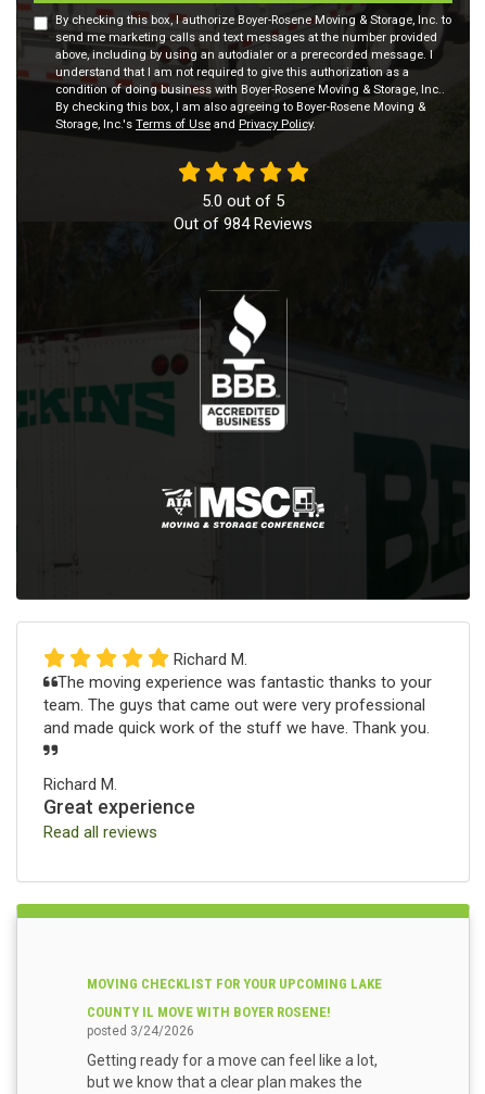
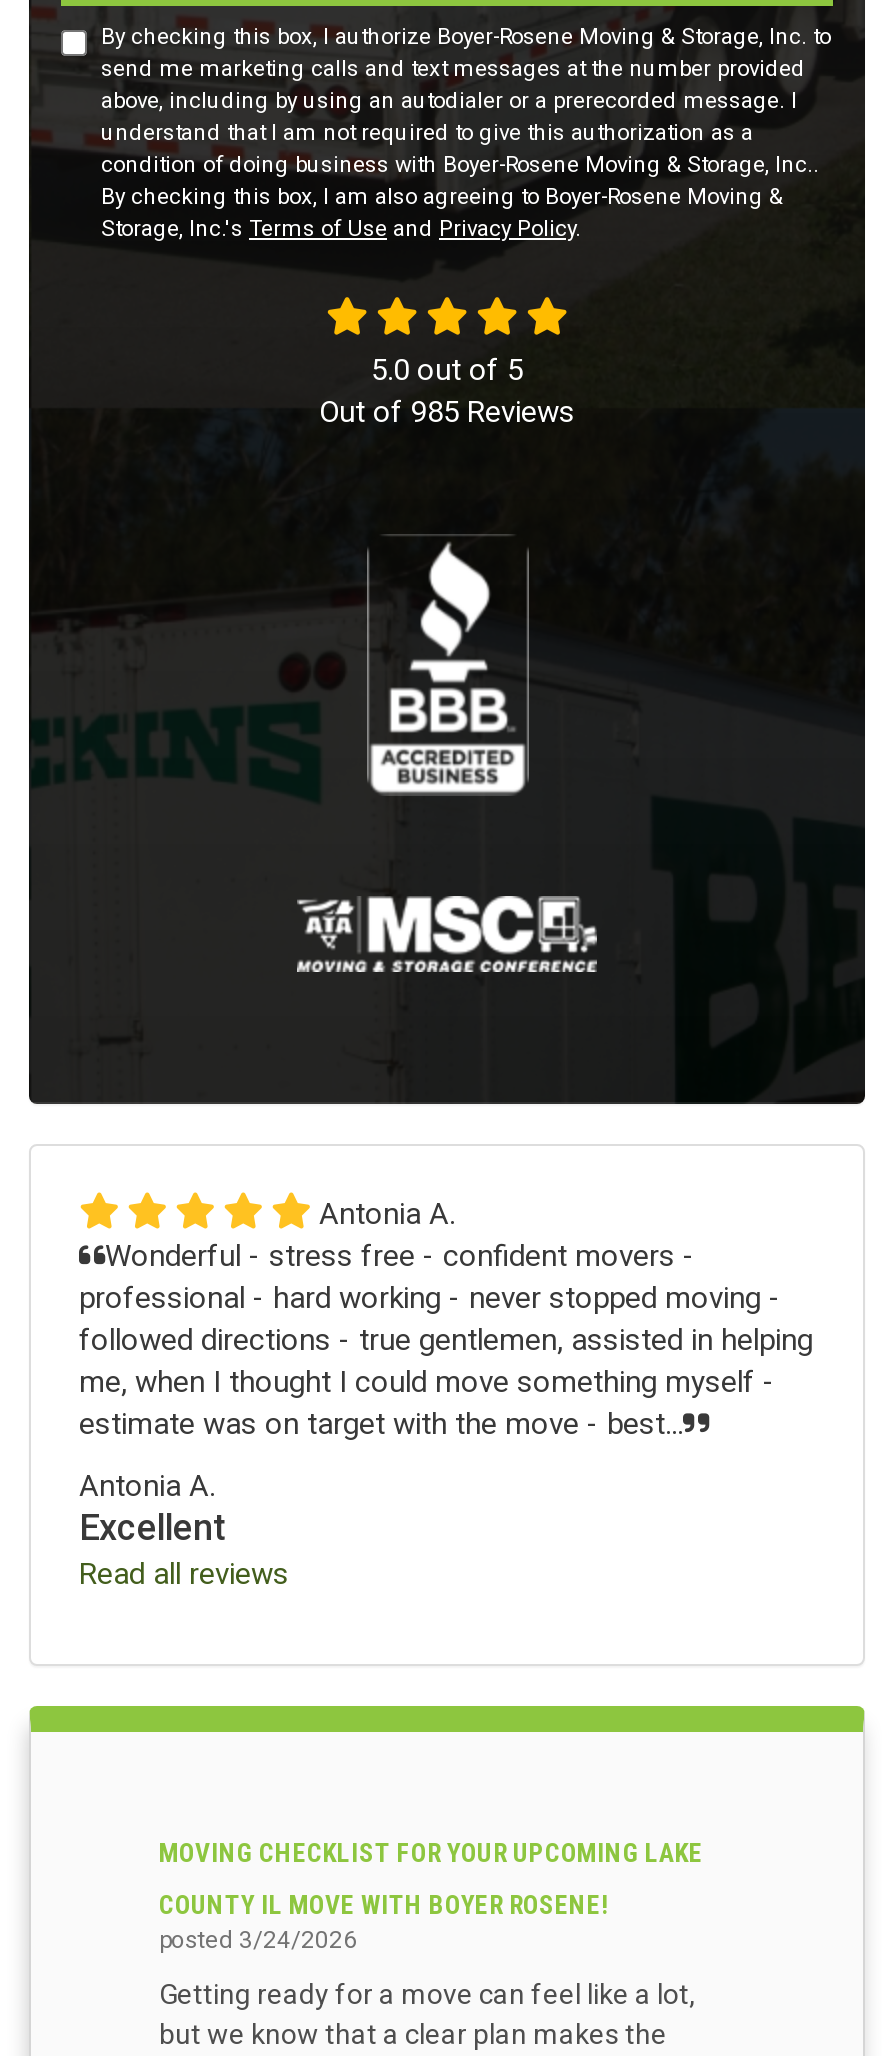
- Out of 984 Reviews
+ Out of 985 Reviews

- Richard M.
- The moving experience was fantastic thanks to your
- team. The guys that came out were very professional
- and made quick work of the stuff we have. Thank you.
+ Antonia A.
+ Wonderful - stress free - confident movers -
+ professional - hard working - never stopped moving -
+ followed directions - true gentlemen, assisted in helping
+ me, when I thought I could move something myself -
+ estimate was on target with the move - best...

- Richard M.
- Great experience
+ Antonia A.
+ Excellent
